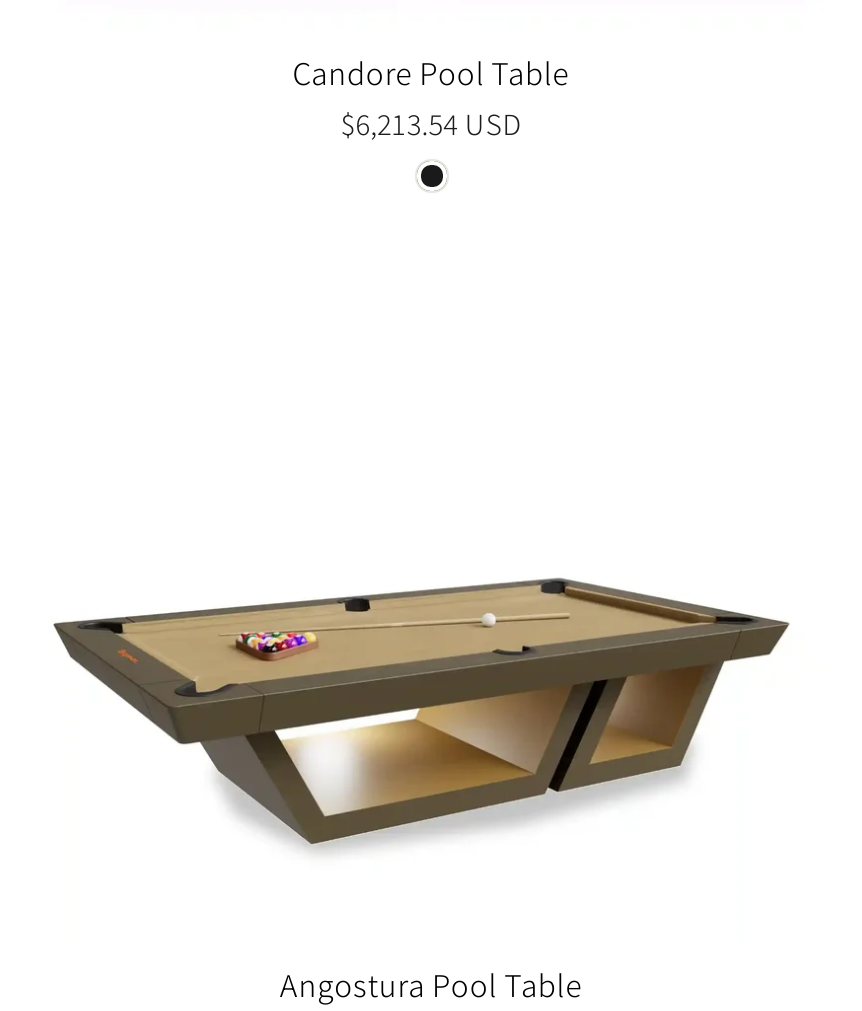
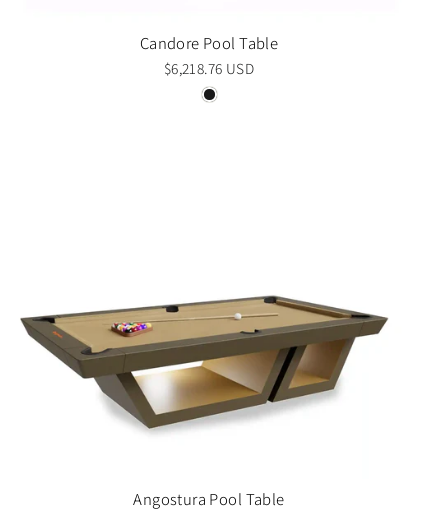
- $6,213.54 USD
+ $6,218.76 USD
